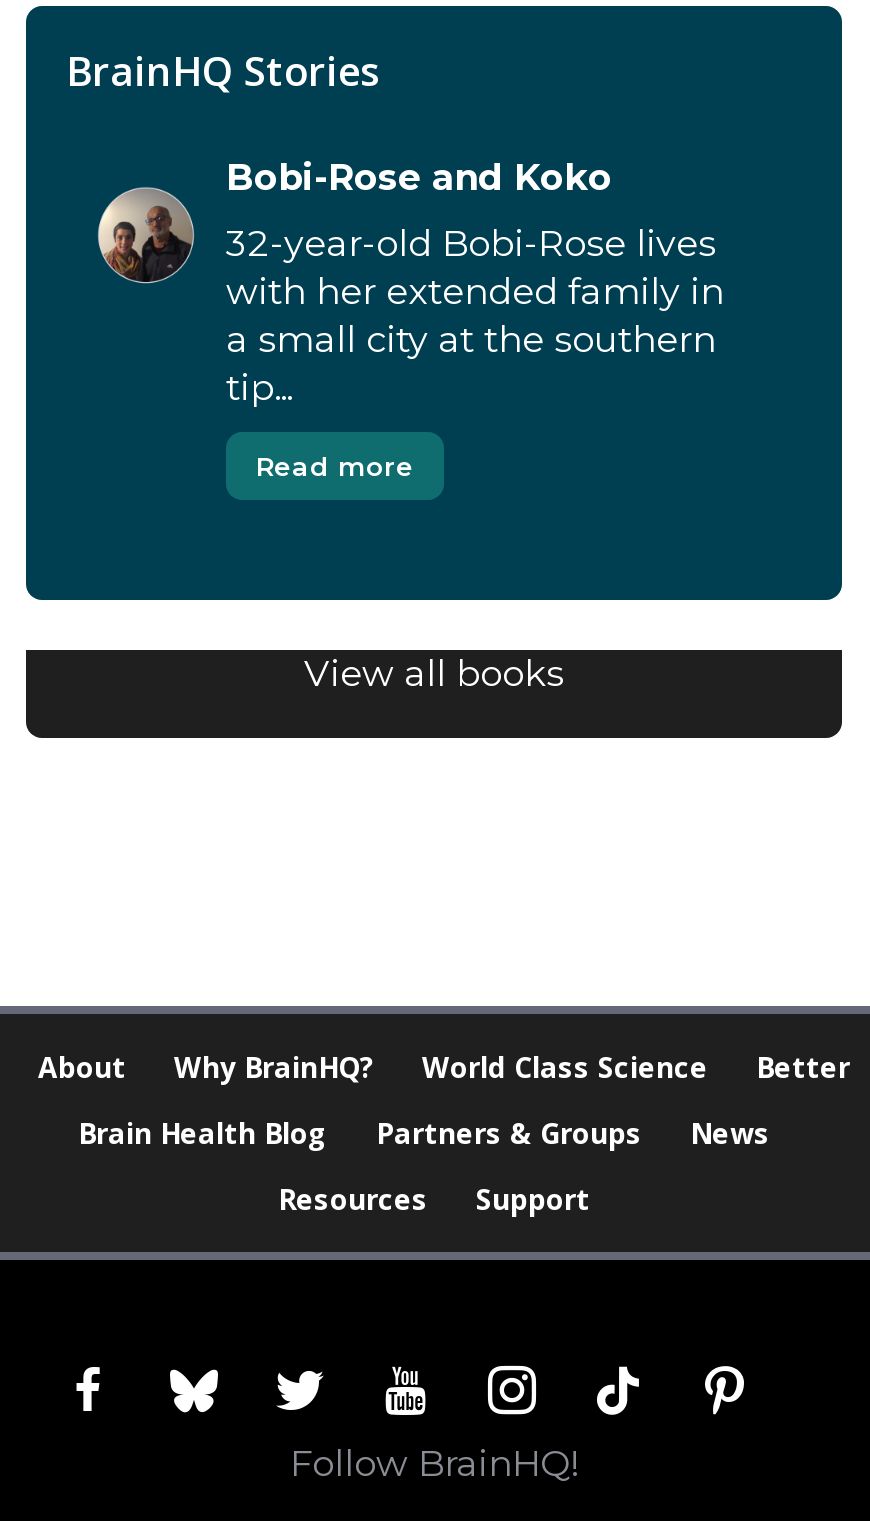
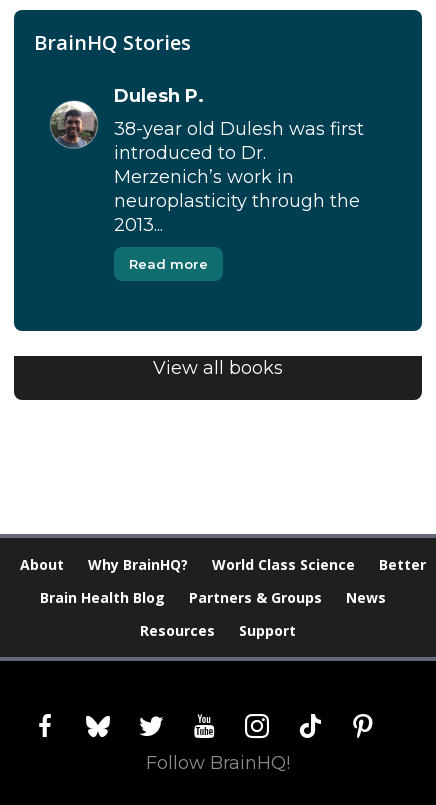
- [image]
- Bobi-Rose and Koko
+ [image]
+ Dulesh P.

- 32-year-old Bobi-Rose lives
- with her extended family in
- a small city at the southern
- tip...
+ 38-year old Dulesh was first
+ introduced to Dr.
+ Merzenich’s work in
+ neuroplasticity through the
+ 2013...
